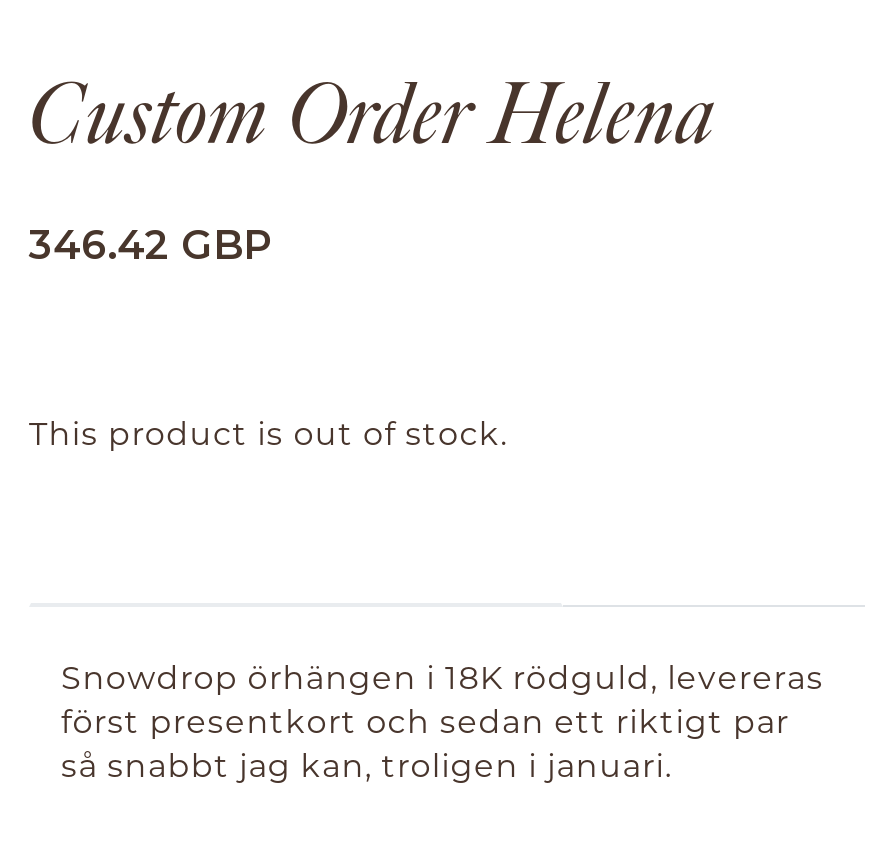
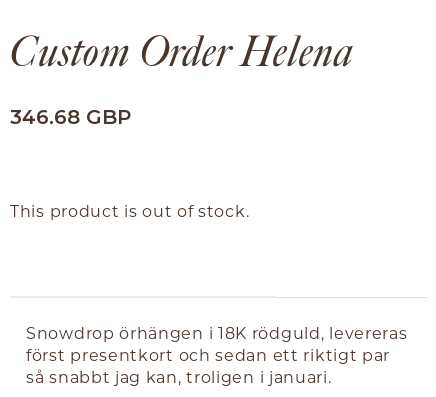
- 346.42 GBP
+ 346.68 GBP
